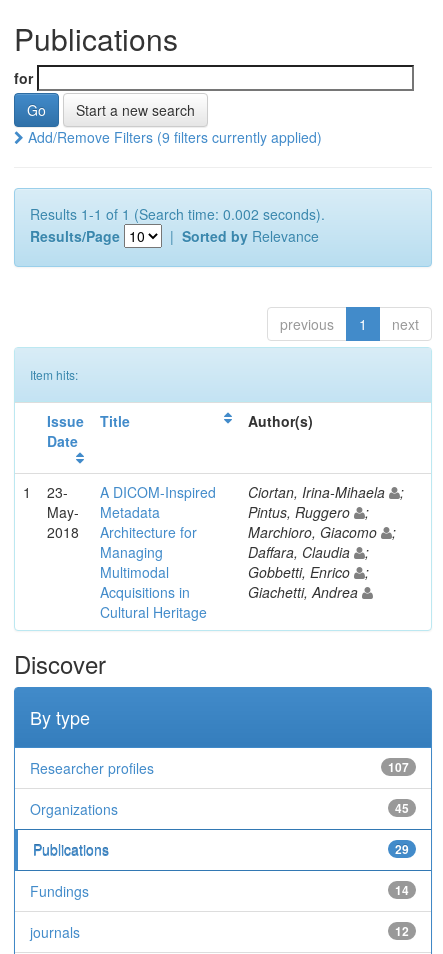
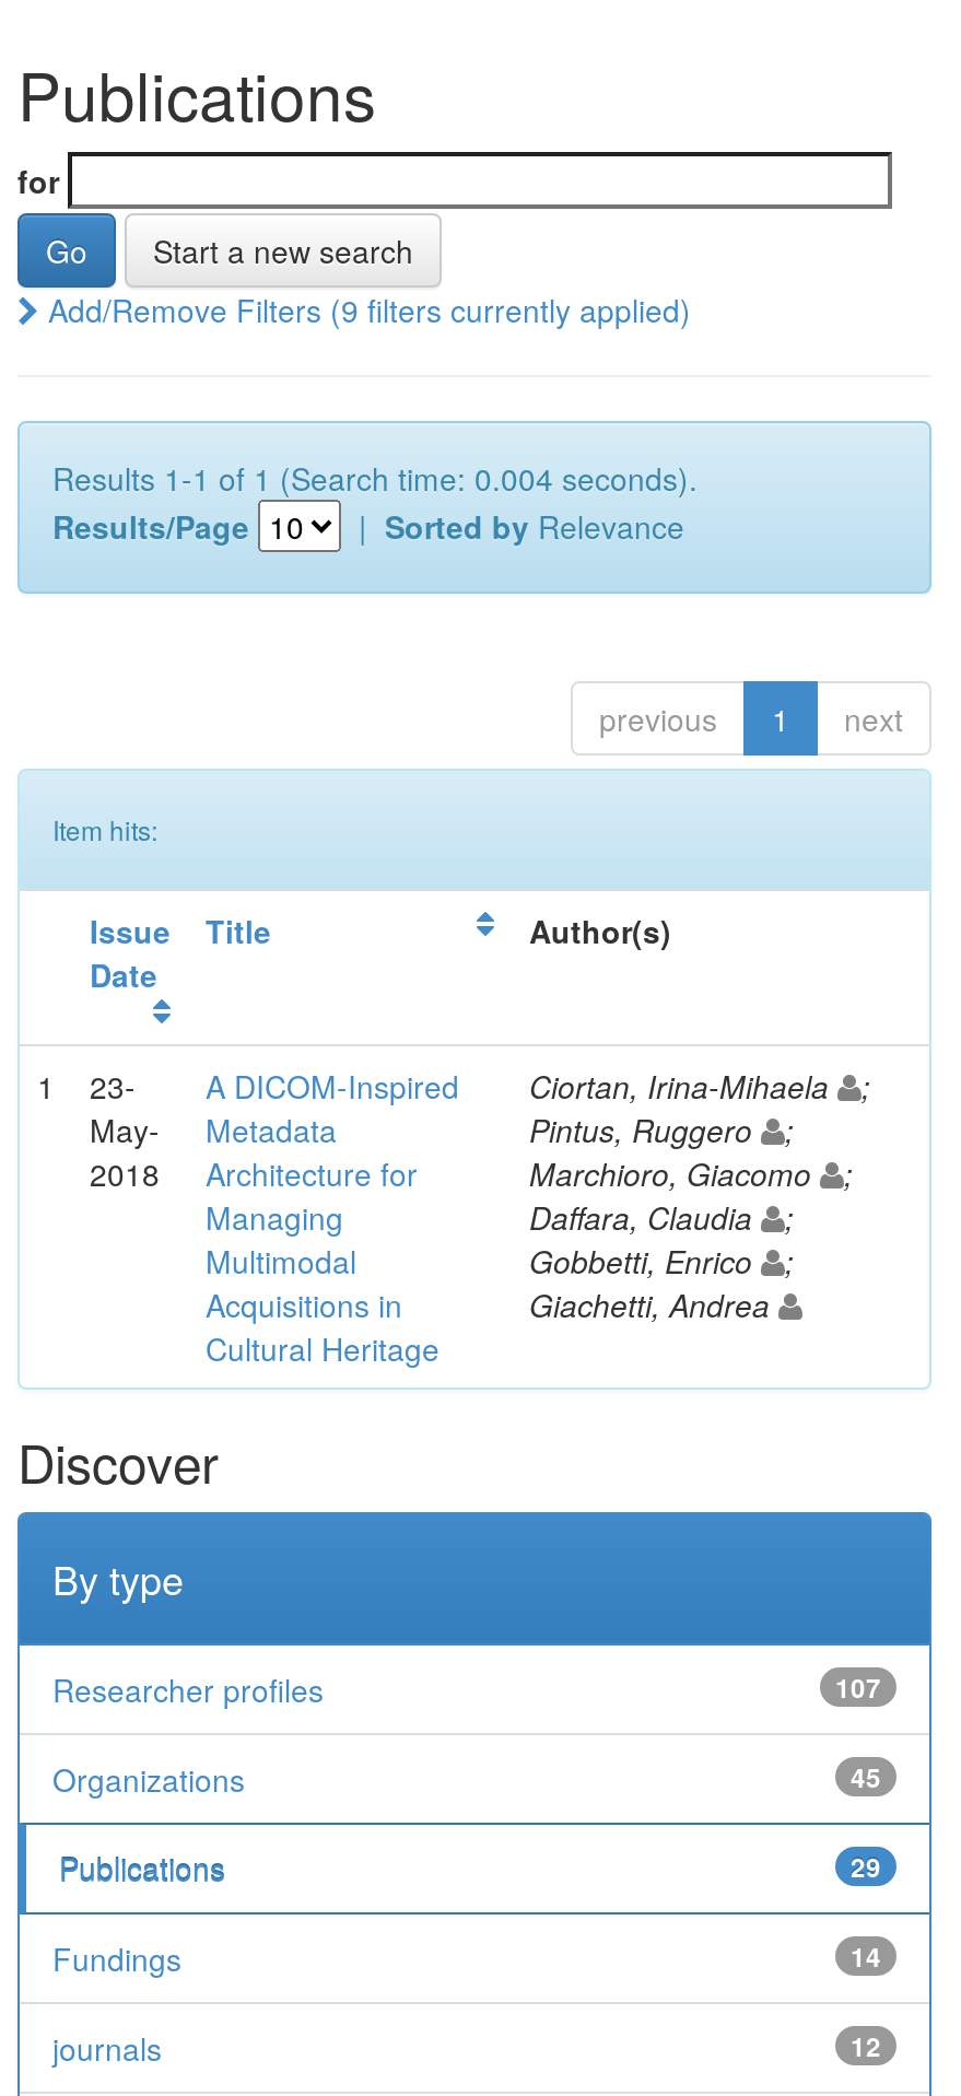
- Results 1-1 of 1 (Search time: 0.002 seconds).
+ Results 1-1 of 1 (Search time: 0.004 seconds).
